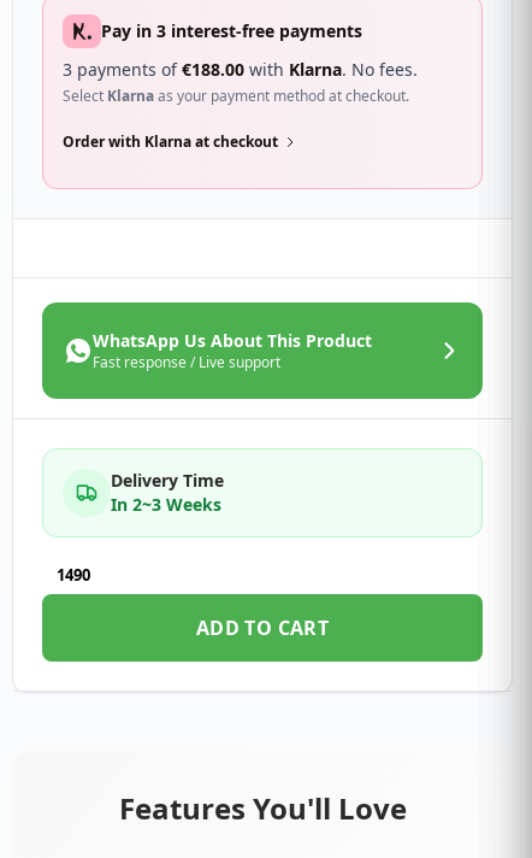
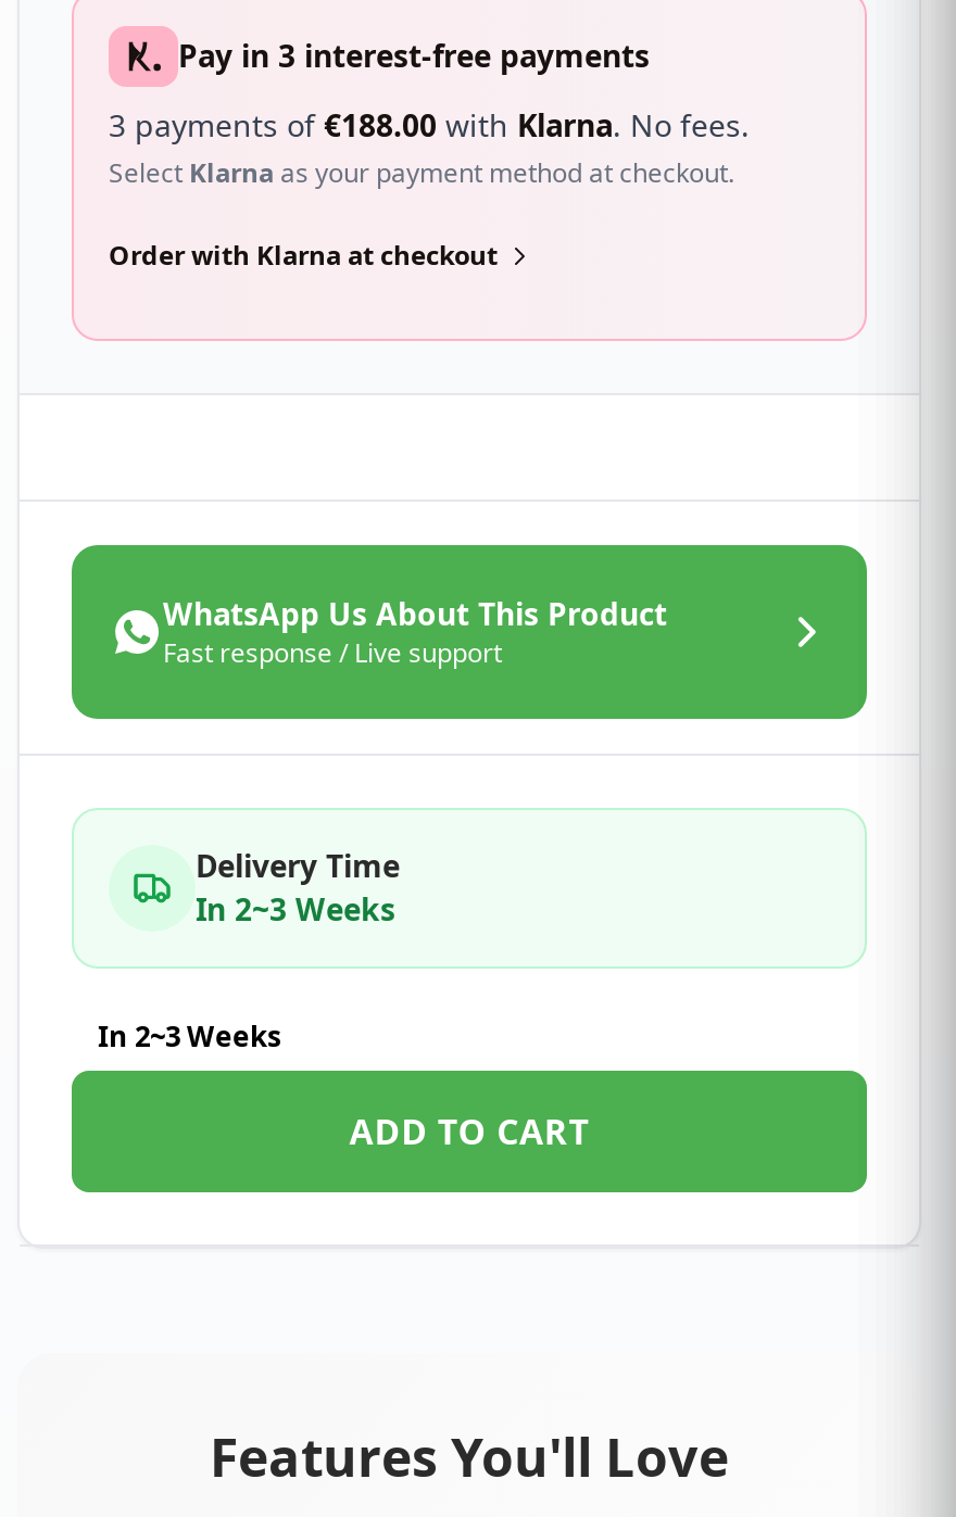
- 1490
+ In 2~3 Weeks
